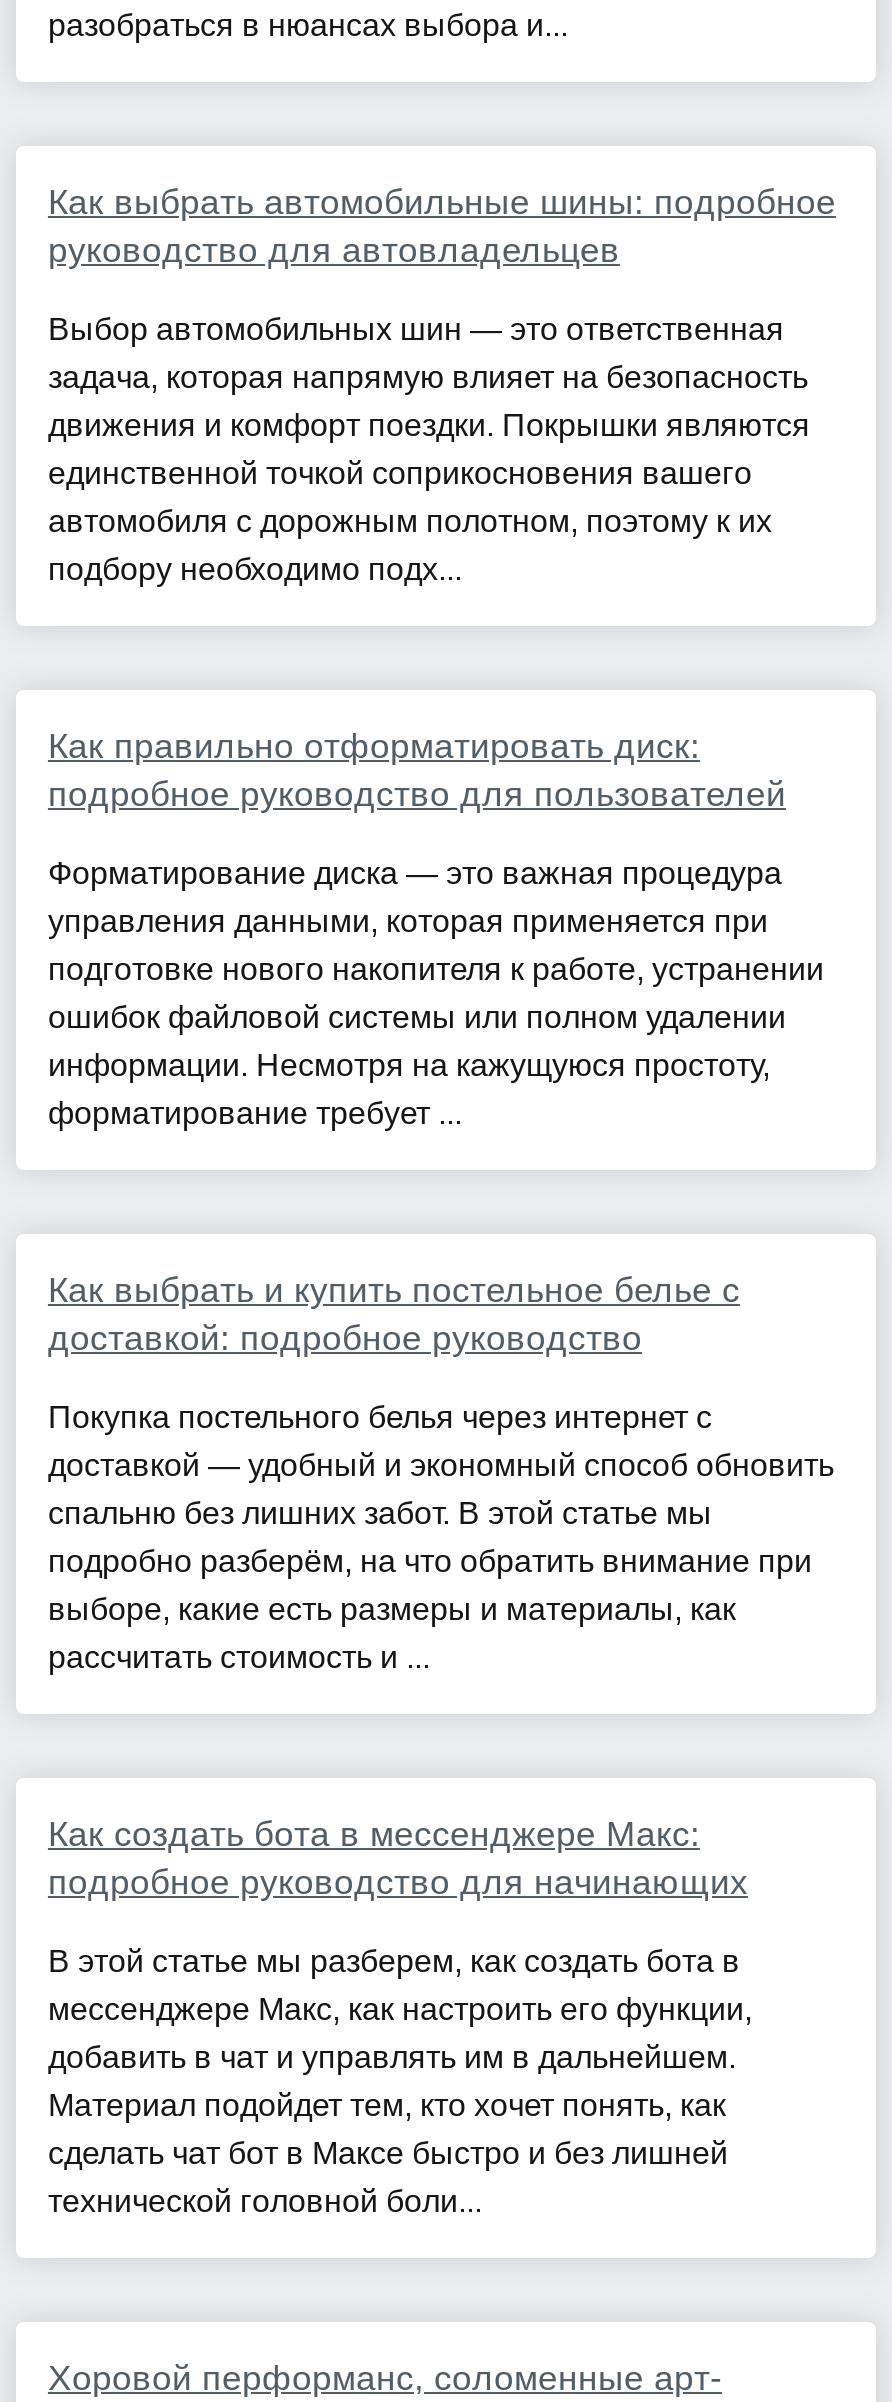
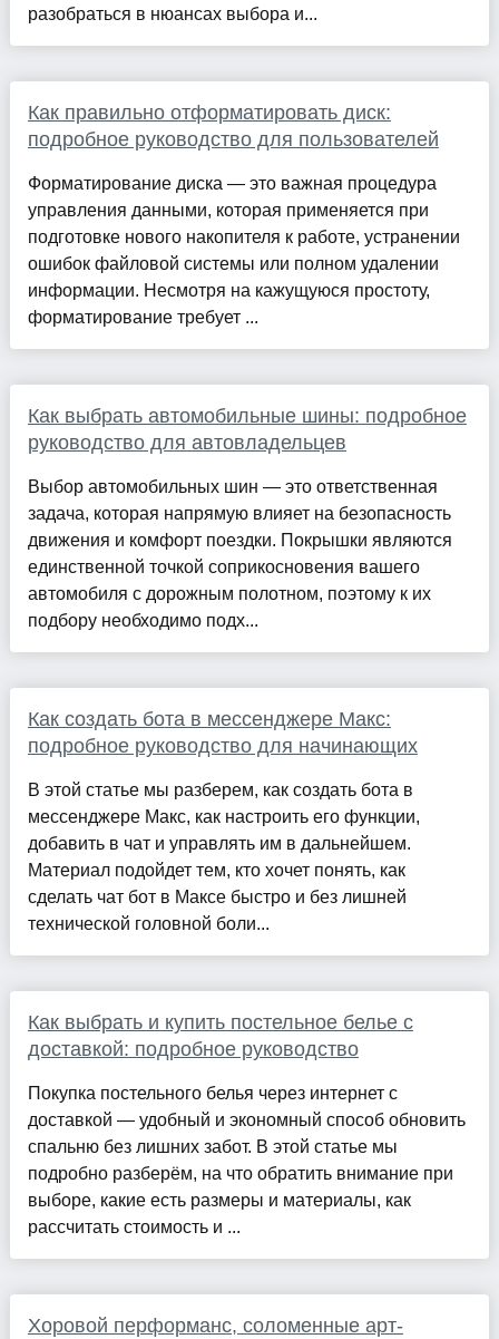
moved down: Как выбрать автомобильные шины: подробное | руководство для автовладельцев

moved down: Выбор автомобильных шин — это ответственная | задача, которая напрямую влияет на безопасность | движения и комфорт поездки. Покрышки являются | единственной точкой соприкосновения вашего | автомобиля с дорожным полотном, поэтому к их | подбору необходимо подх...

moved up: Как правильно отформатировать диск: | подробное руководство для пользователей | Форматирование диска — это важная процедура | управления данными, которая применяется при | подготовке нового накопителя к работе, устранении | ошибок файловой системы или полном удалении | информации. Несмотря на кажущуюся простоту, | форматирование требует ...

moved down: Как выбрать и купить постельное белье с | доставкой: подробное руководство

moved down: Покупка постельного белья через интернет с | доставкой — удобный и экономный способ обновить | спальню без лишних забот. В этой статье мы | подробно разберём, на что обратить внимание при | выборе, какие есть размеры и материалы, как | рассчитать стоимость и ...

moved up: Как создать бота в мессенджере Макс: | подробное руководство для начинающих | В этой статье мы разберем, как создать бота в | мессенджере Макс, как настроить его функции, | добавить в чат и управлять им в дальнейшем. | Материал подойдет тем, кто хочет понять, как | сделать чат бот в Максе быстро и без лишней | технической головной боли...
